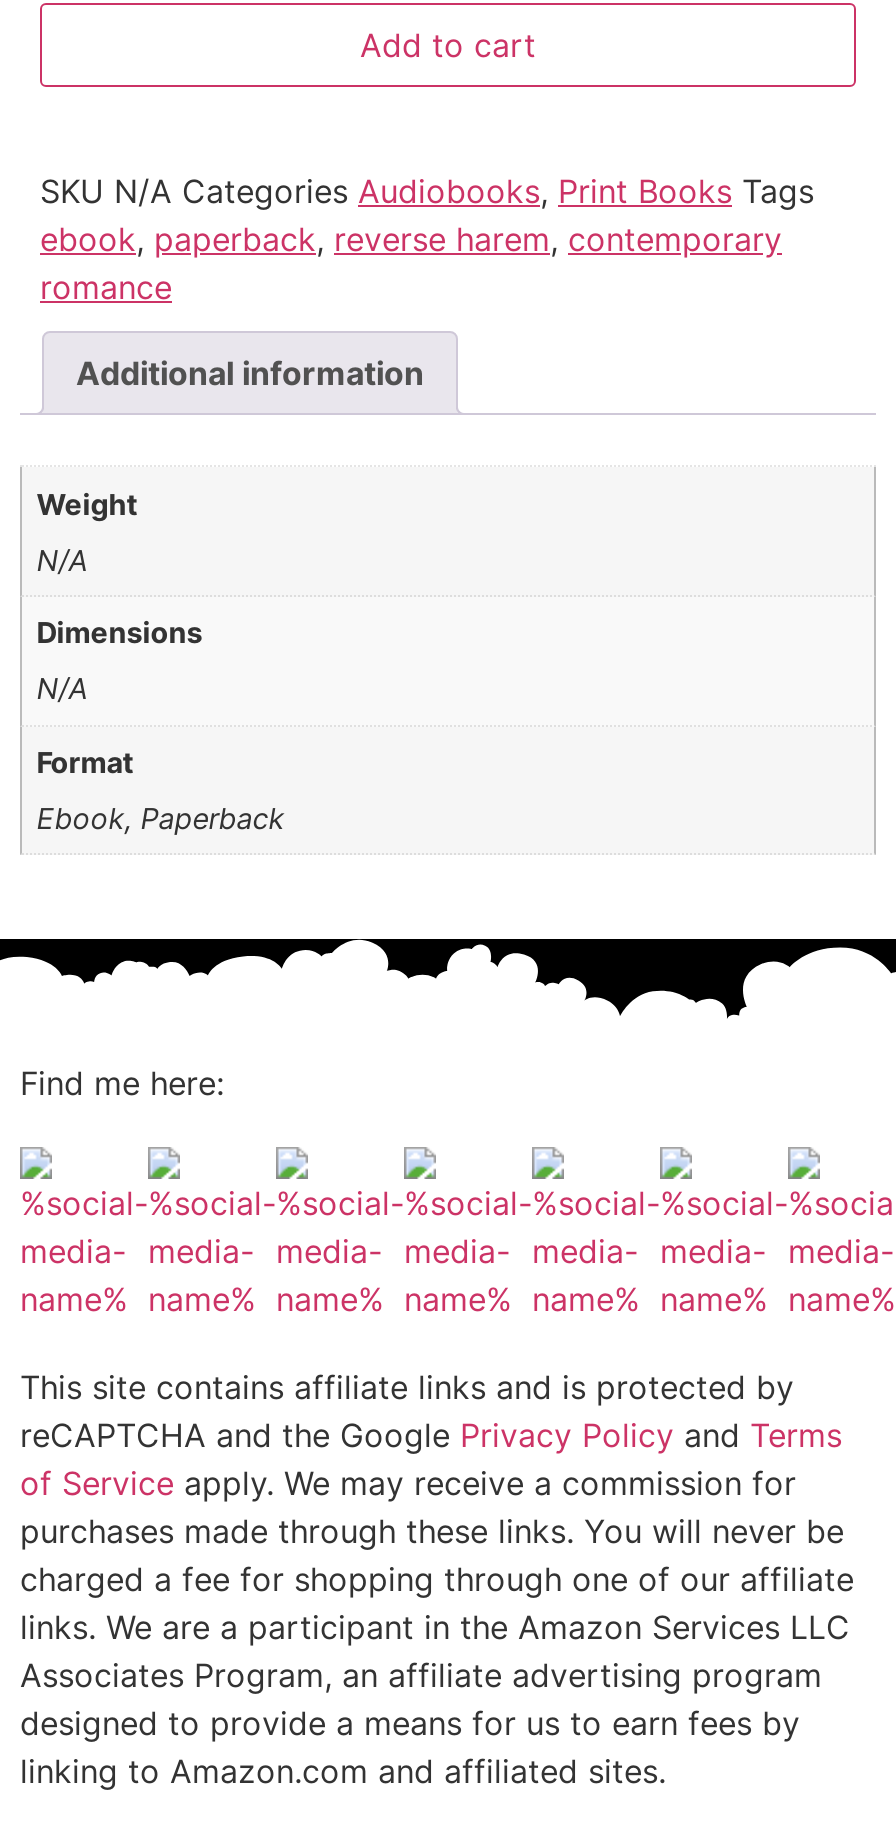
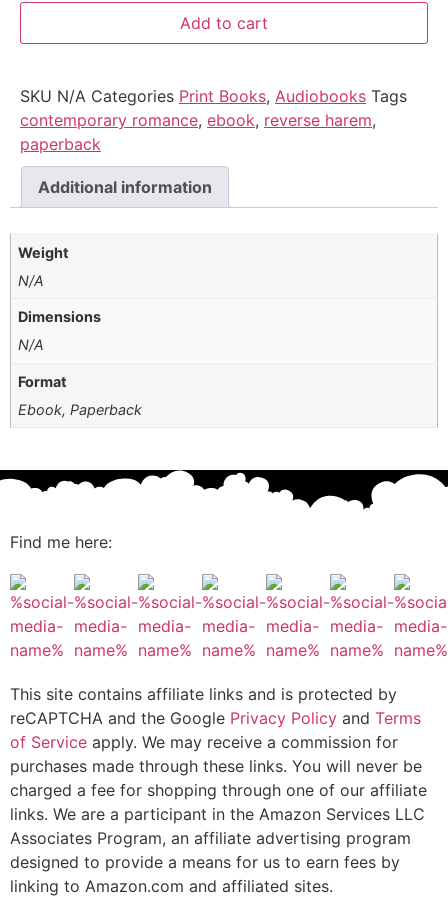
- SKU N/A Categories Audiobooks, Print Books Tags
- ebook, paperback, reverse harem, contemporary
- romance
+ SKU N/A Categories Print Books, Audiobooks Tags
+ contemporary romance, ebook, reverse harem,
+ paperback
